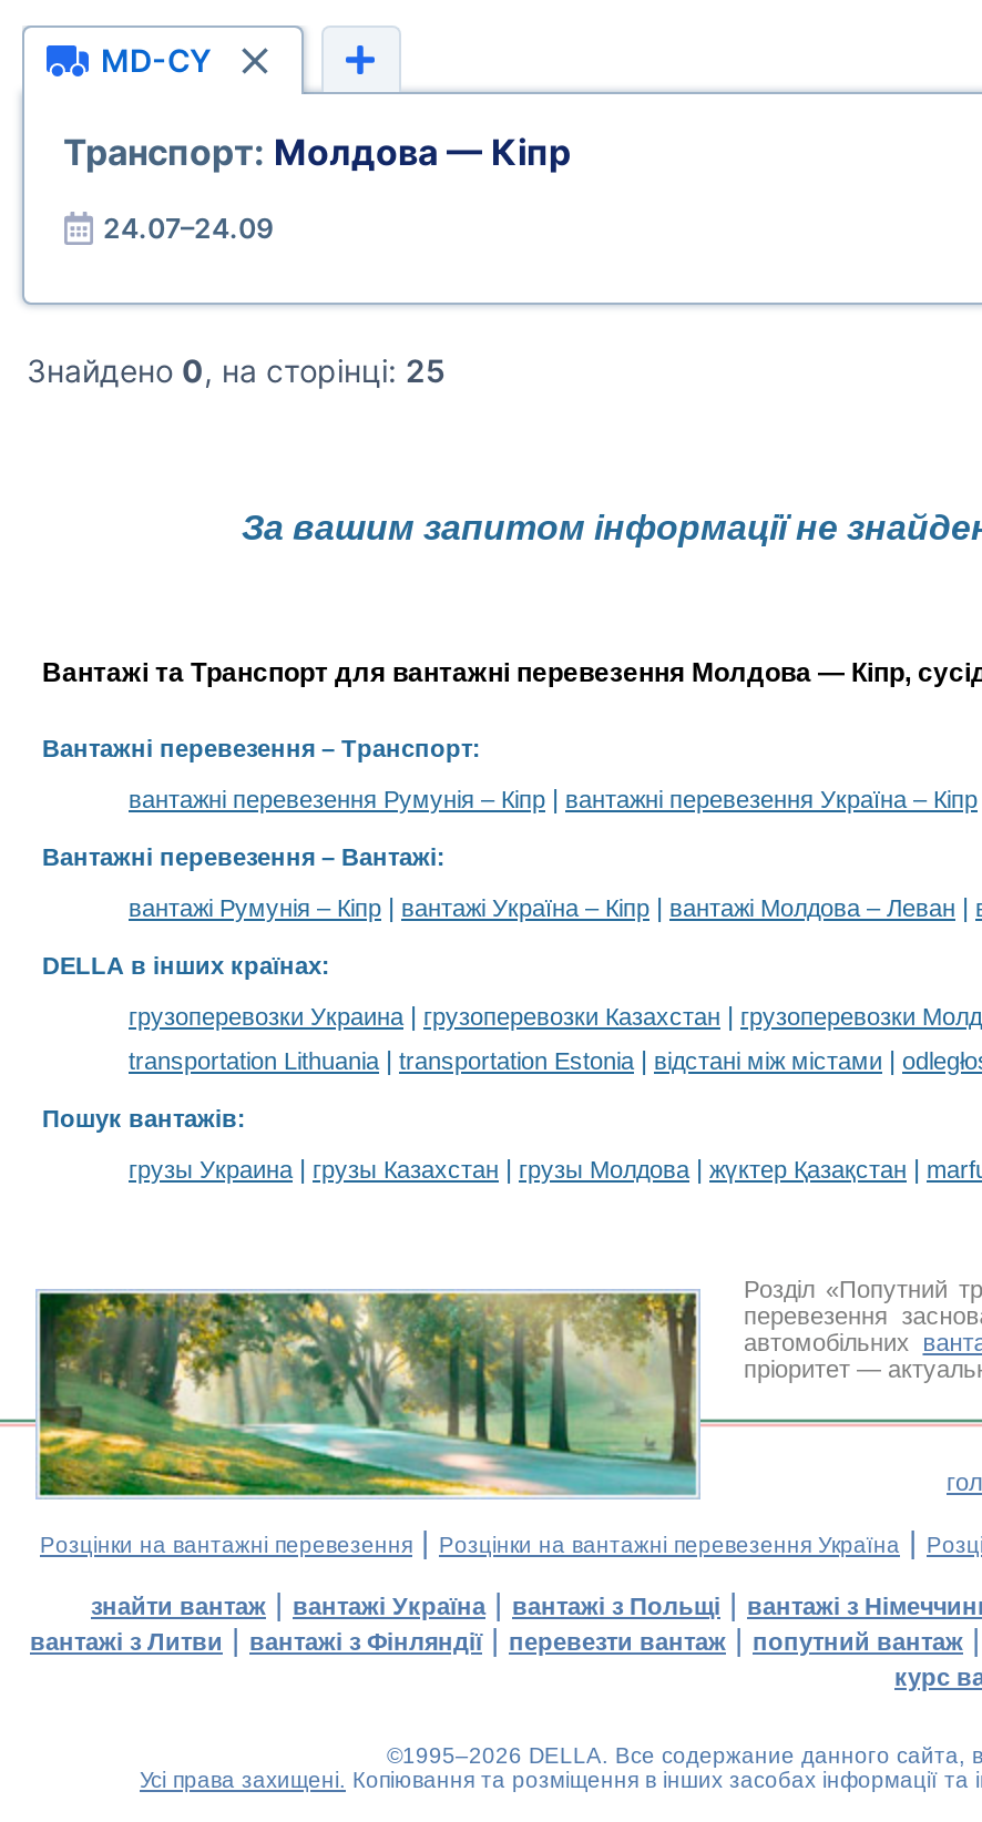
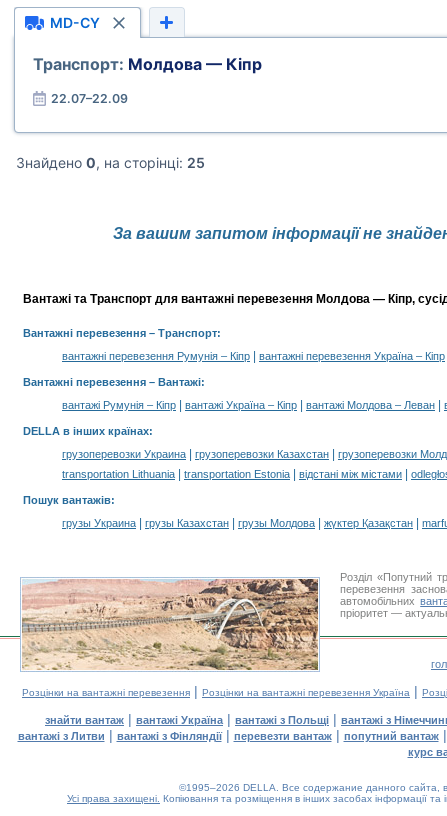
- 24.07–24.09
+ 22.07–22.09

- [image]
+ [image]
